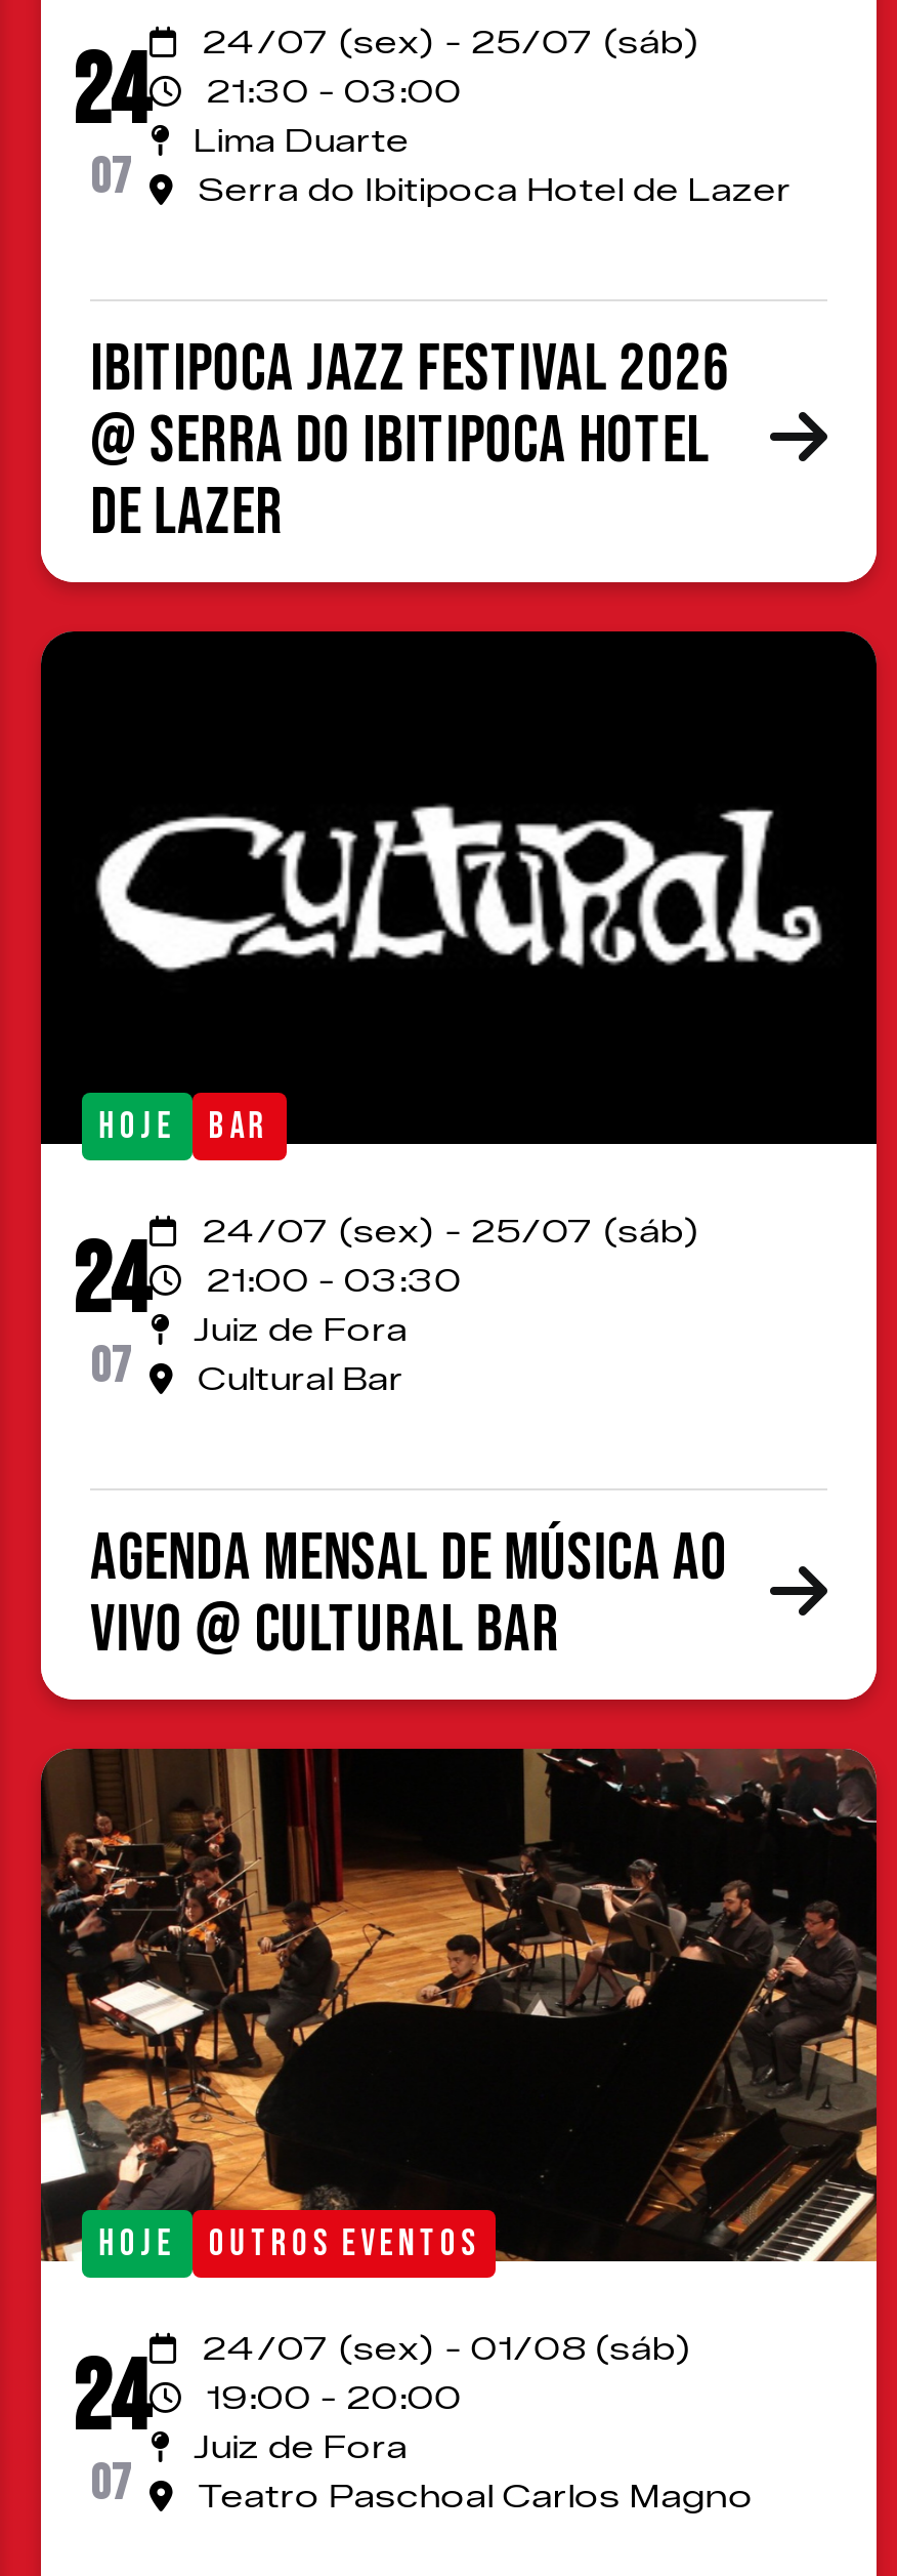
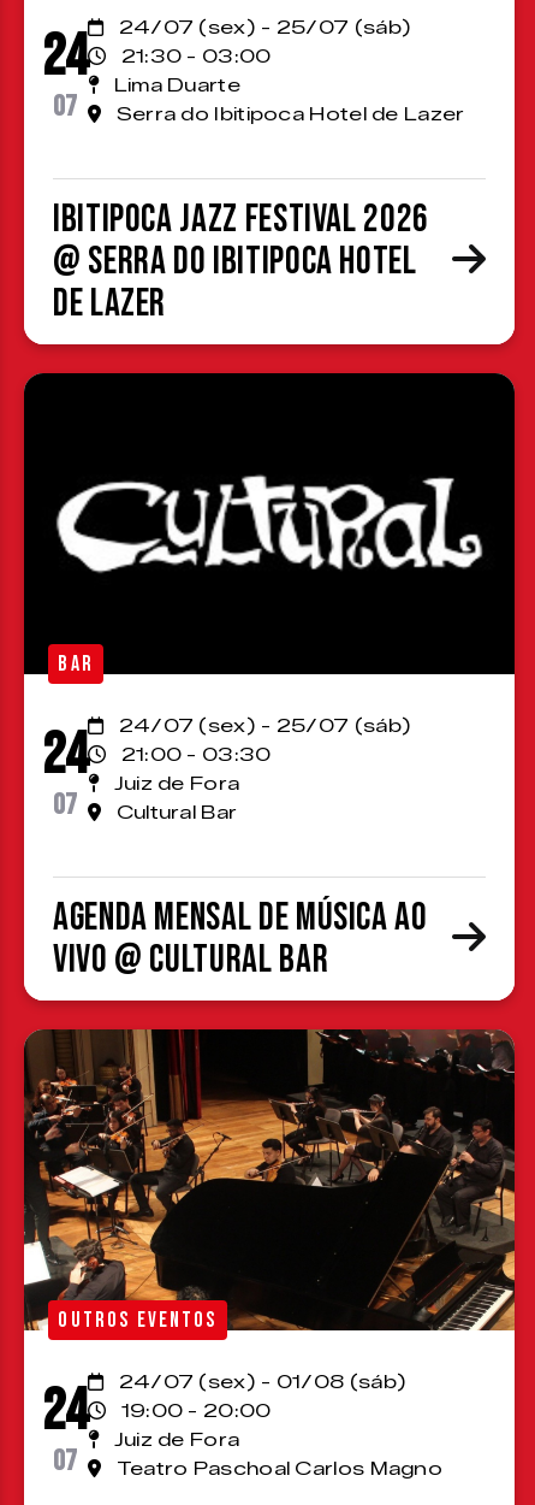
- HOJE

- HOJE
